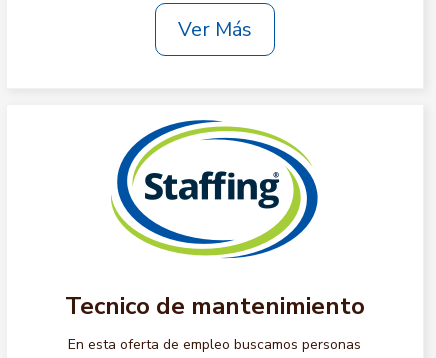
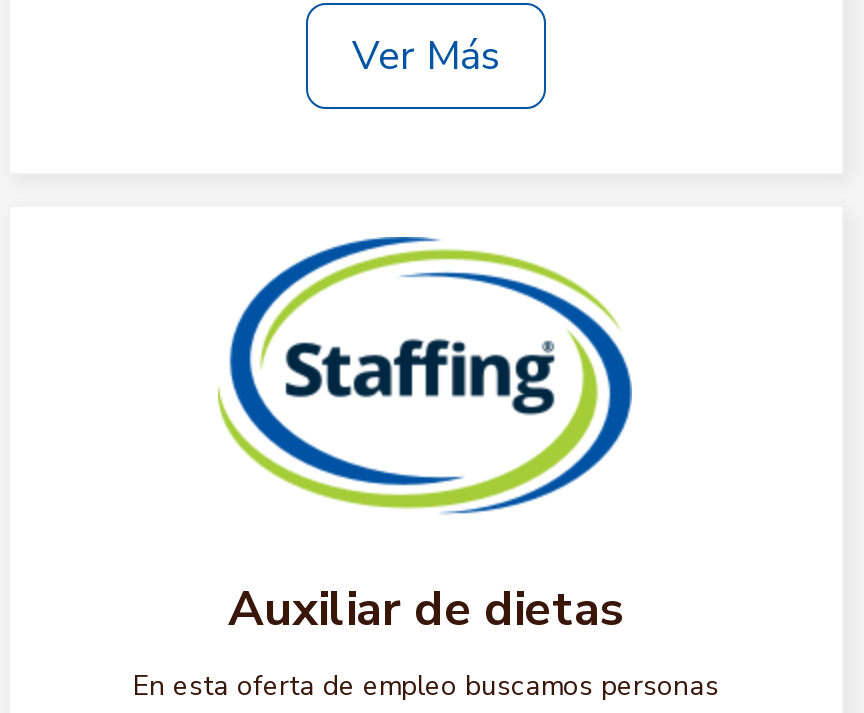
- Tecnico de mantenimiento
+ Auxiliar de dietas
